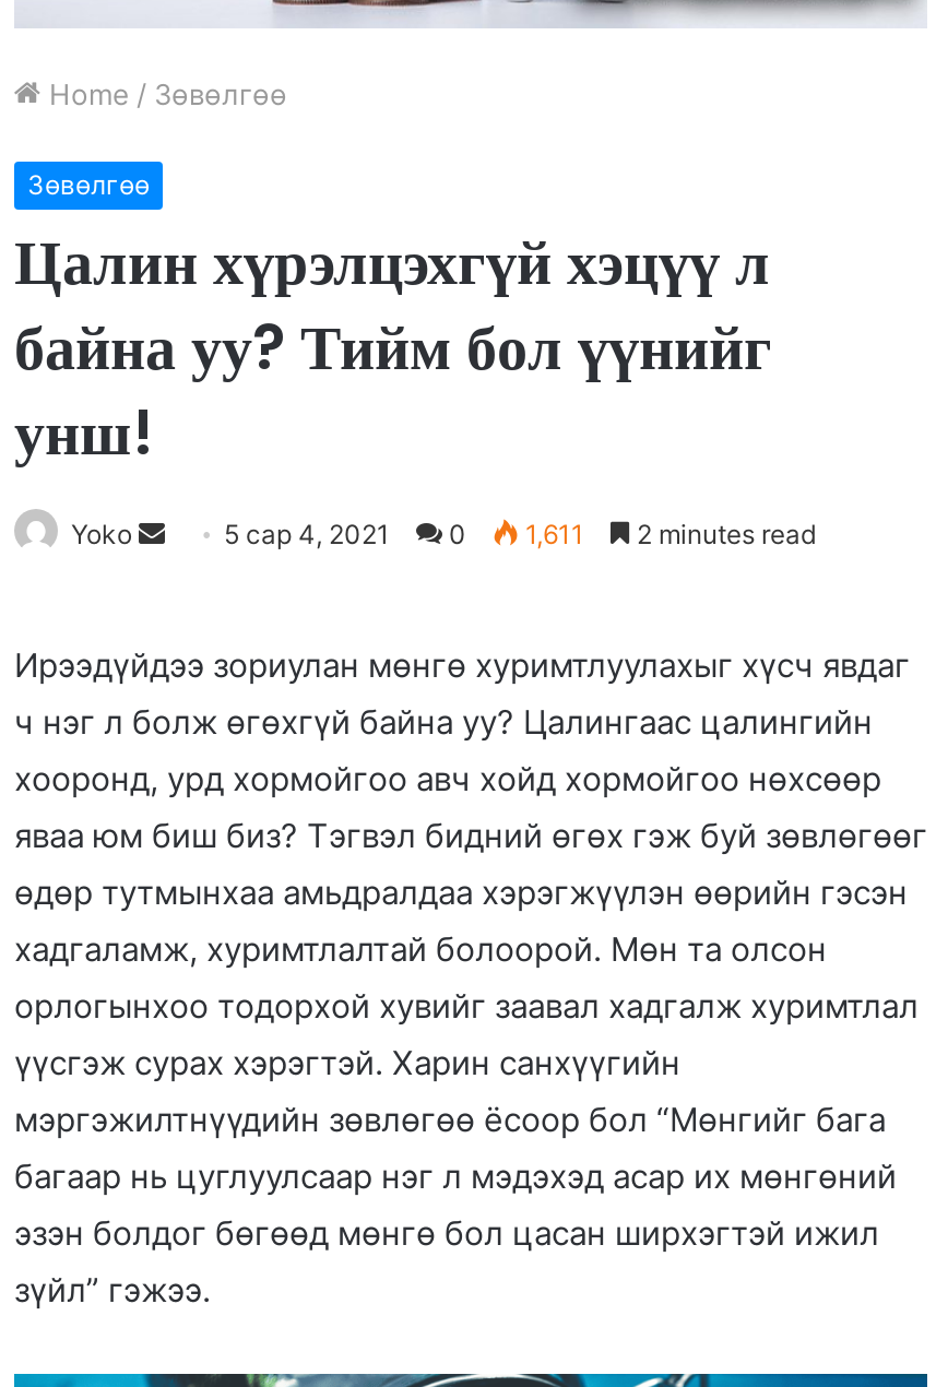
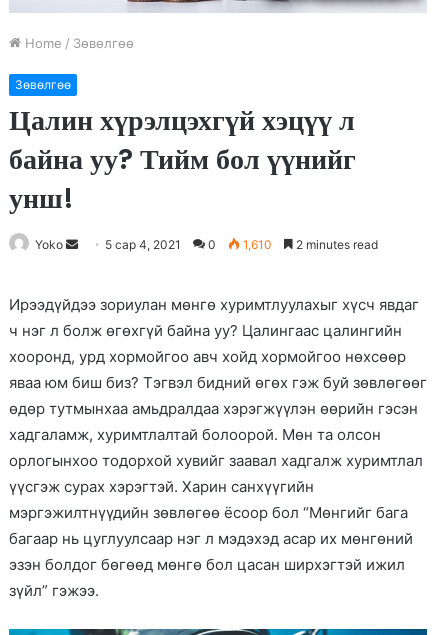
- 1,611
+ 1,610
